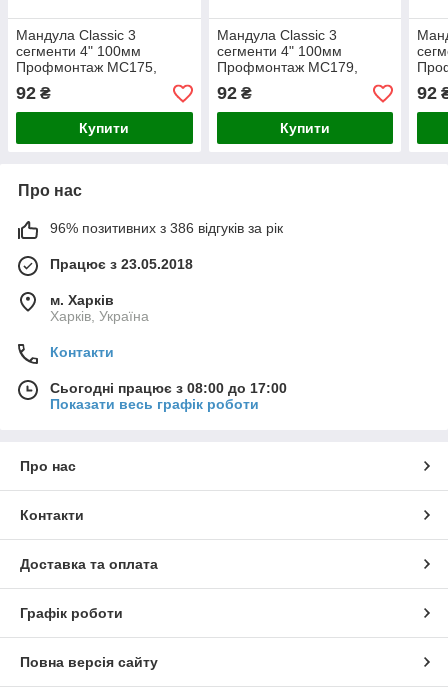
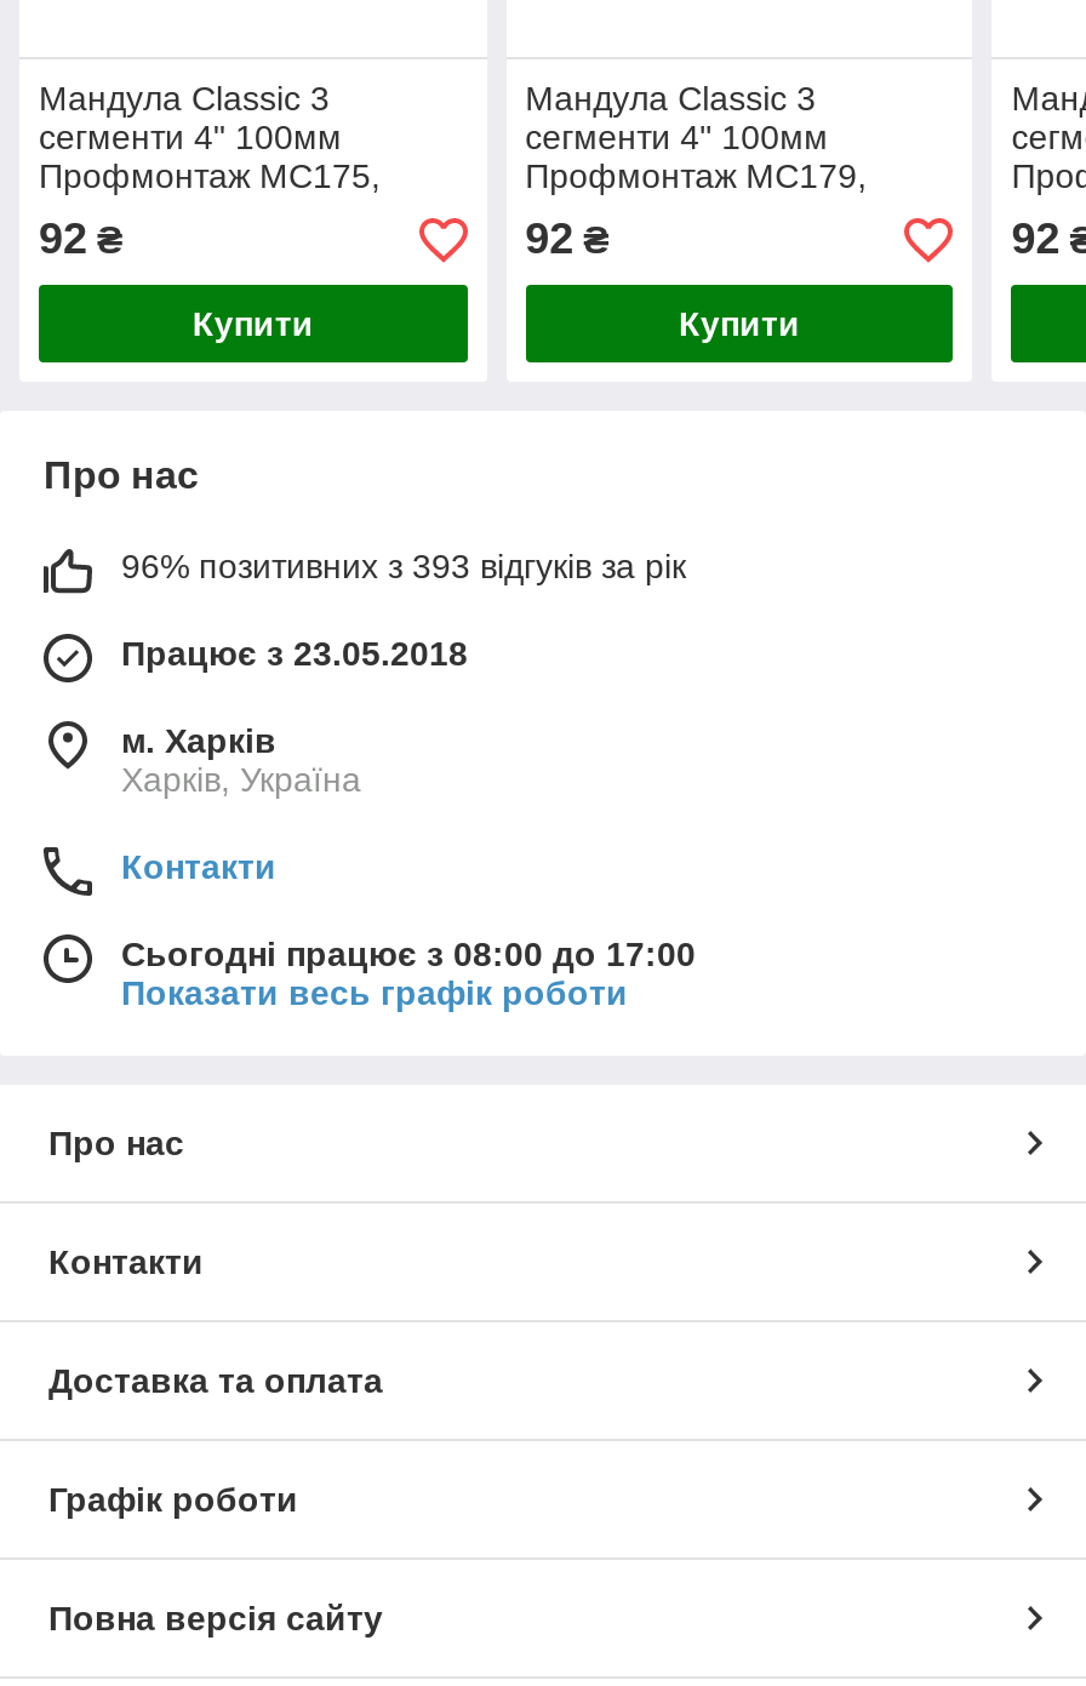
- 96% позитивних з 386 відгуків за рік
+ 96% позитивних з 393 відгуків за рік
